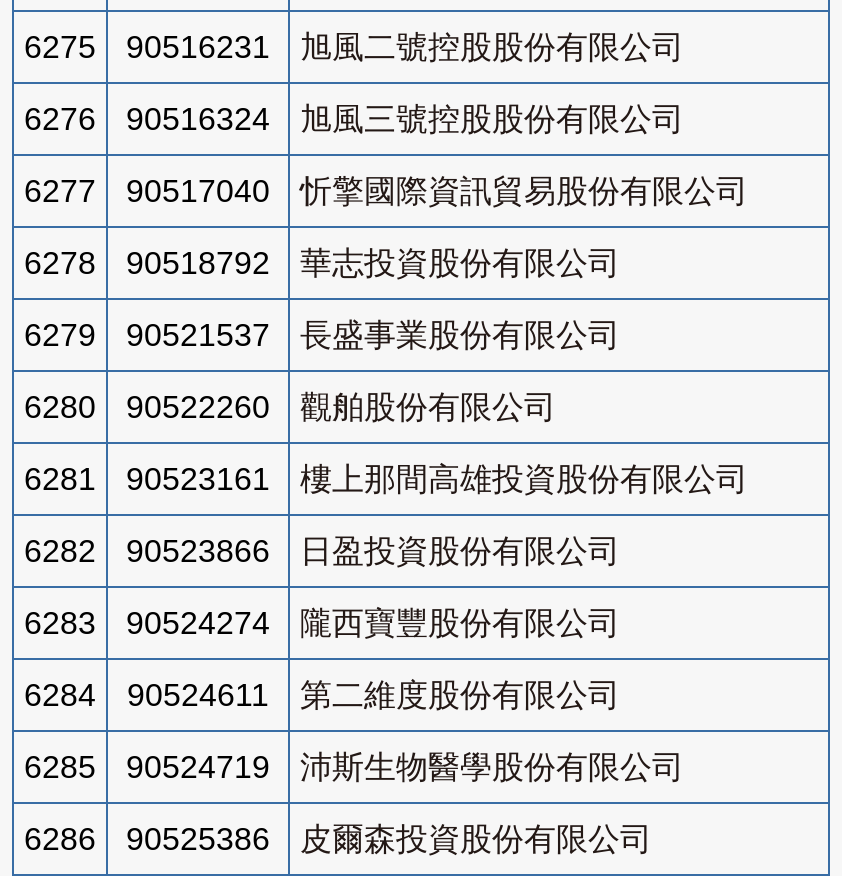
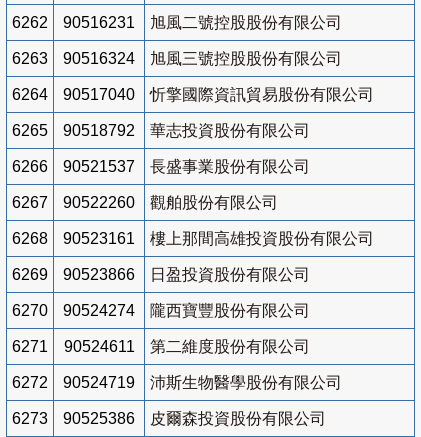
- 6275 90516231 旭風二號控股股份有限公司
+ 6262 90516231 旭風二號控股股份有限公司

- 6276 90516324 旭風三號控股股份有限公司
+ 6263 90516324 旭風三號控股股份有限公司

- 6277 90517040 忻擎國際資訊貿易股份有限公司
+ 6264 90517040 忻擎國際資訊貿易股份有限公司

- 6278 90518792 華志投資股份有限公司
+ 6265 90518792 華志投資股份有限公司

- 6279 90521537 長盛事業股份有限公司
+ 6266 90521537 長盛事業股份有限公司

- 6280 90522260 觀舶股份有限公司
+ 6267 90522260 觀舶股份有限公司

- 6281 90523161 樓上那間高雄投資股份有限公司
+ 6268 90523161 樓上那間高雄投資股份有限公司

- 6282 90523866 日盈投資股份有限公司
+ 6269 90523866 日盈投資股份有限公司

- 6283 90524274 隴西寶豐股份有限公司
+ 6270 90524274 隴西寶豐股份有限公司

- 6284 90524611 第二維度股份有限公司
+ 6271 90524611 第二維度股份有限公司

- 6285 90524719 沛斯生物醫學股份有限公司
+ 6272 90524719 沛斯生物醫學股份有限公司

- 6286 90525386 皮爾森投資股份有限公司
+ 6273 90525386 皮爾森投資股份有限公司
